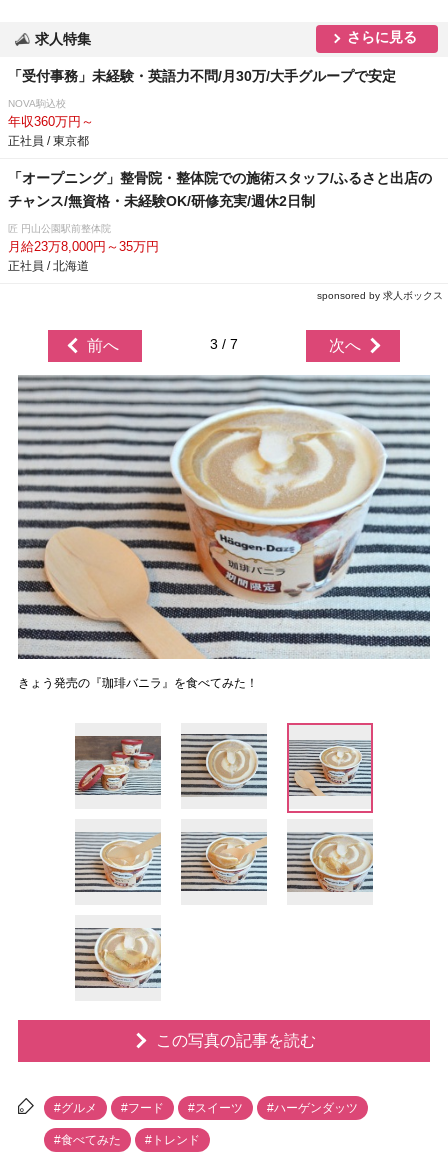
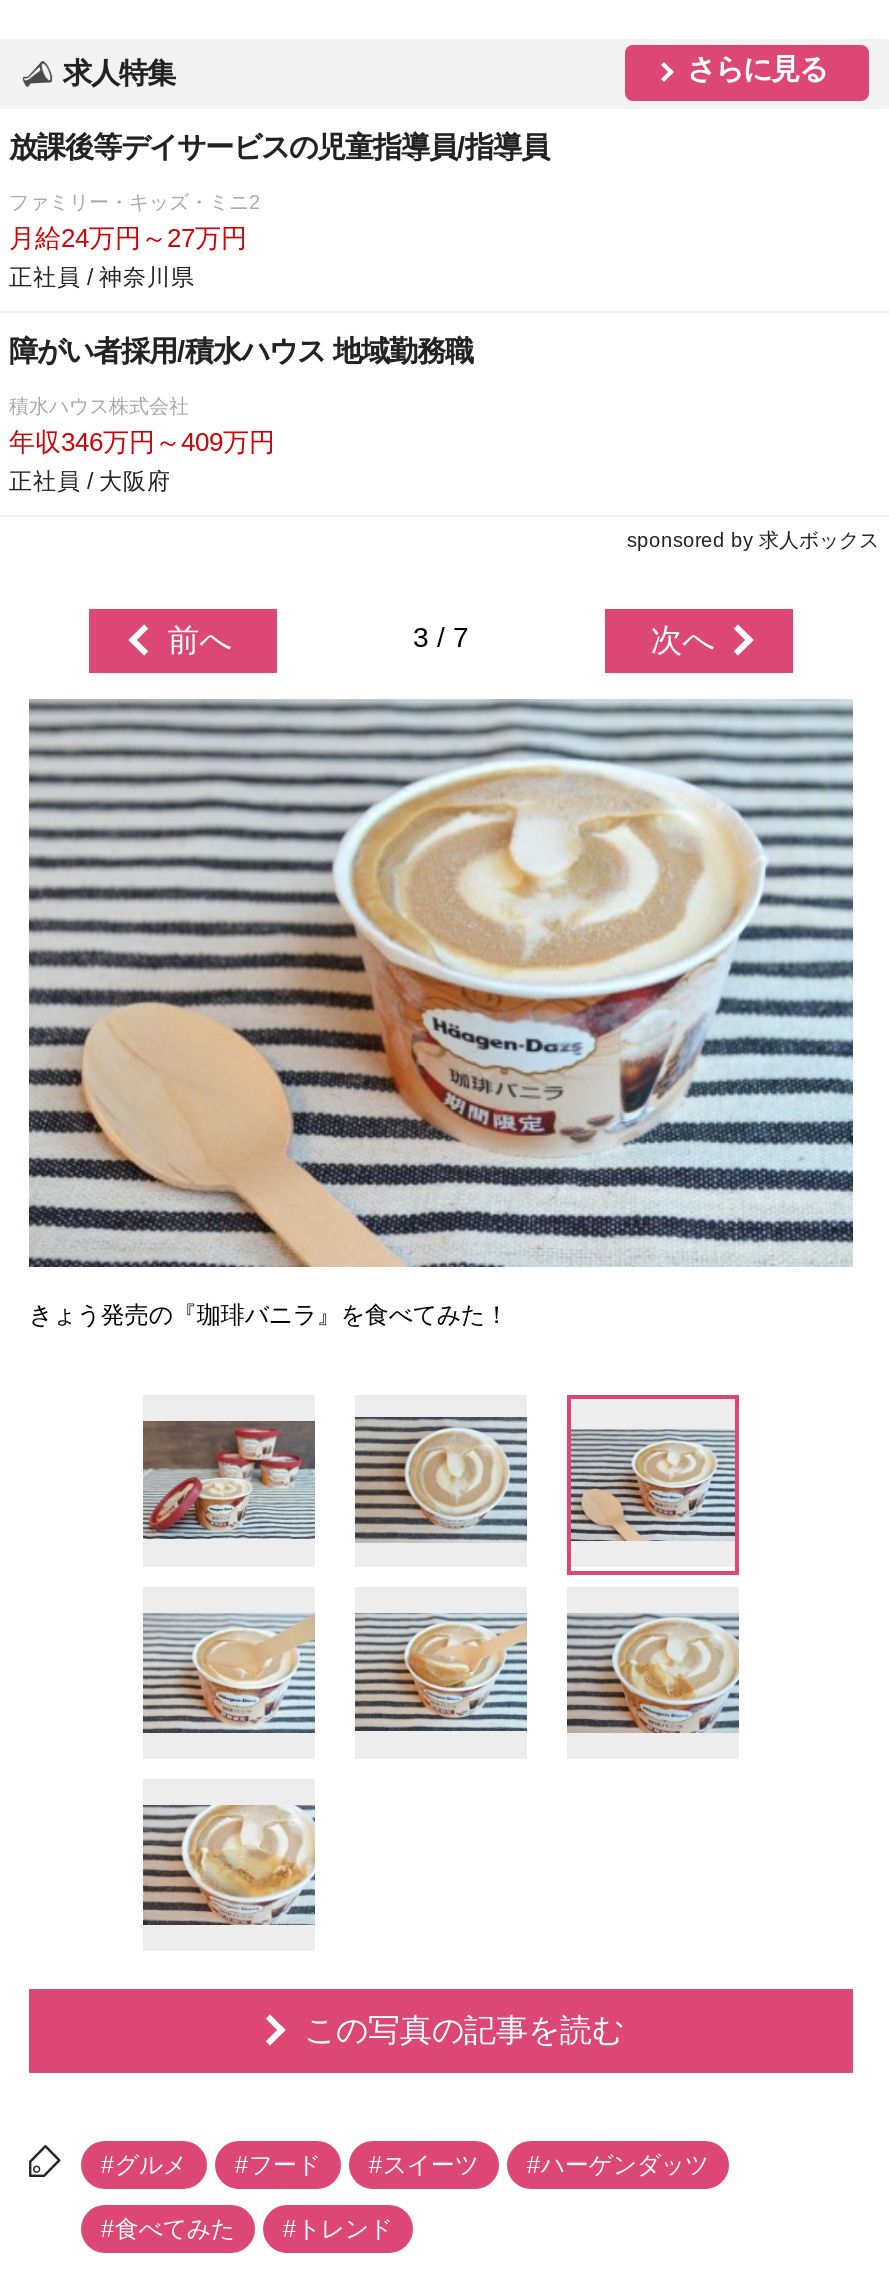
- 「受付事務」未経験・英語力不問/月30万/大手グループで安定
+ 放課後等デイサービスの児童指導員/指導員

- NOVA駒込校
- 年収360万円～
- 正社員 / 東京都
+ ファミリー・キッズ・ミニ2
+ 月給24万円～27万円
+ 正社員 / 神奈川県

- 「オープニング」整骨院・整体院での施術スタッフ/ふるさと出店の
- チャンス/無資格・未経験OK/研修充実/週休2日制
+ 障がい者採用/積水ハウス 地域勤務職

- 匠 円山公園駅前整体院
- 月給23万8,000円～35万円
- 正社員 / 北海道
+ 積水ハウス株式会社
+ 年収346万円～409万円
+ 正社員 / 大阪府
